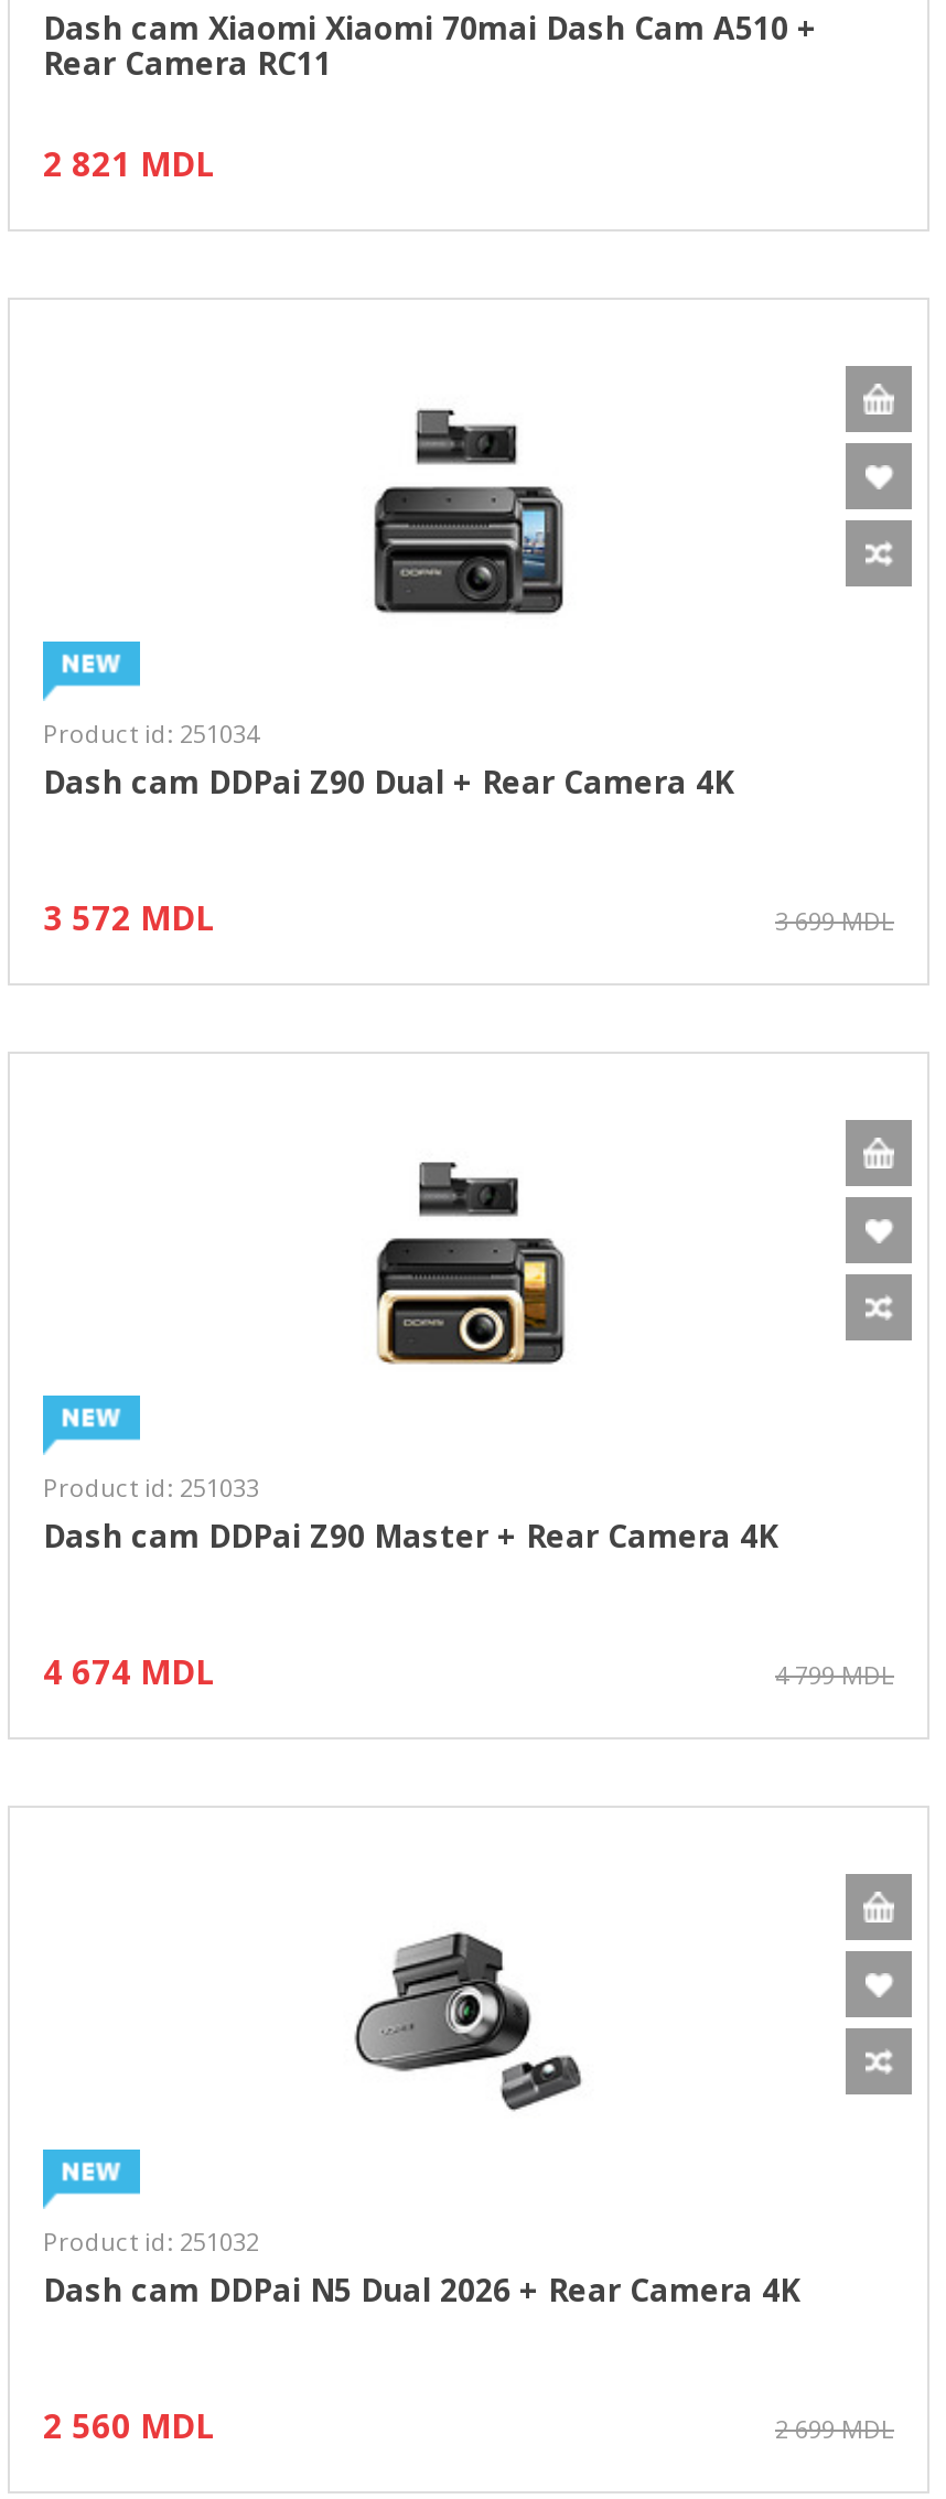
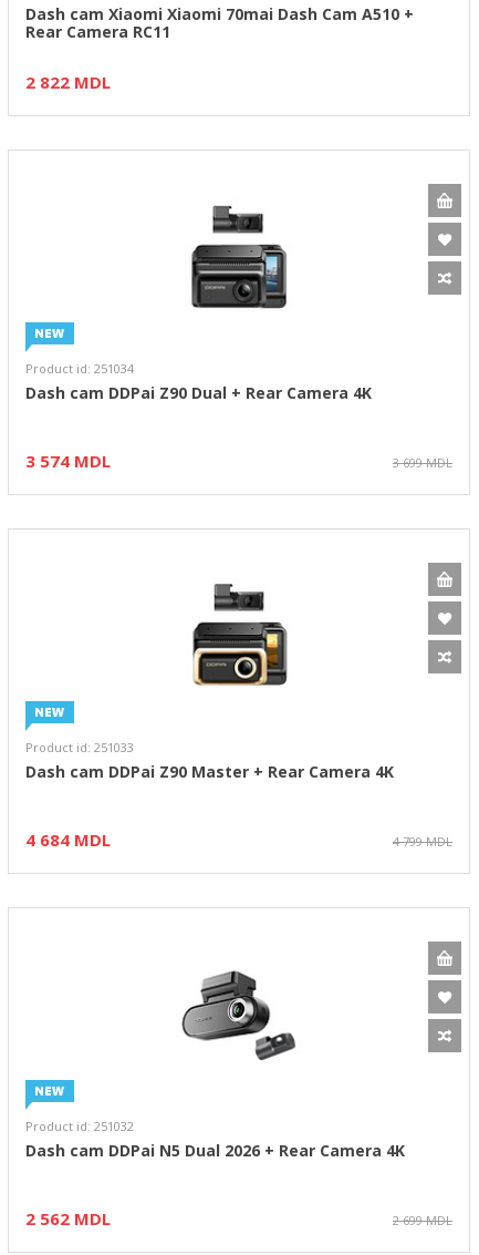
- 2 821 MDL
+ 2 822 MDL

- 3 572 MDL
+ 3 574 MDL

- 4 674 MDL
+ 4 684 MDL

- 2 560 MDL
+ 2 562 MDL
